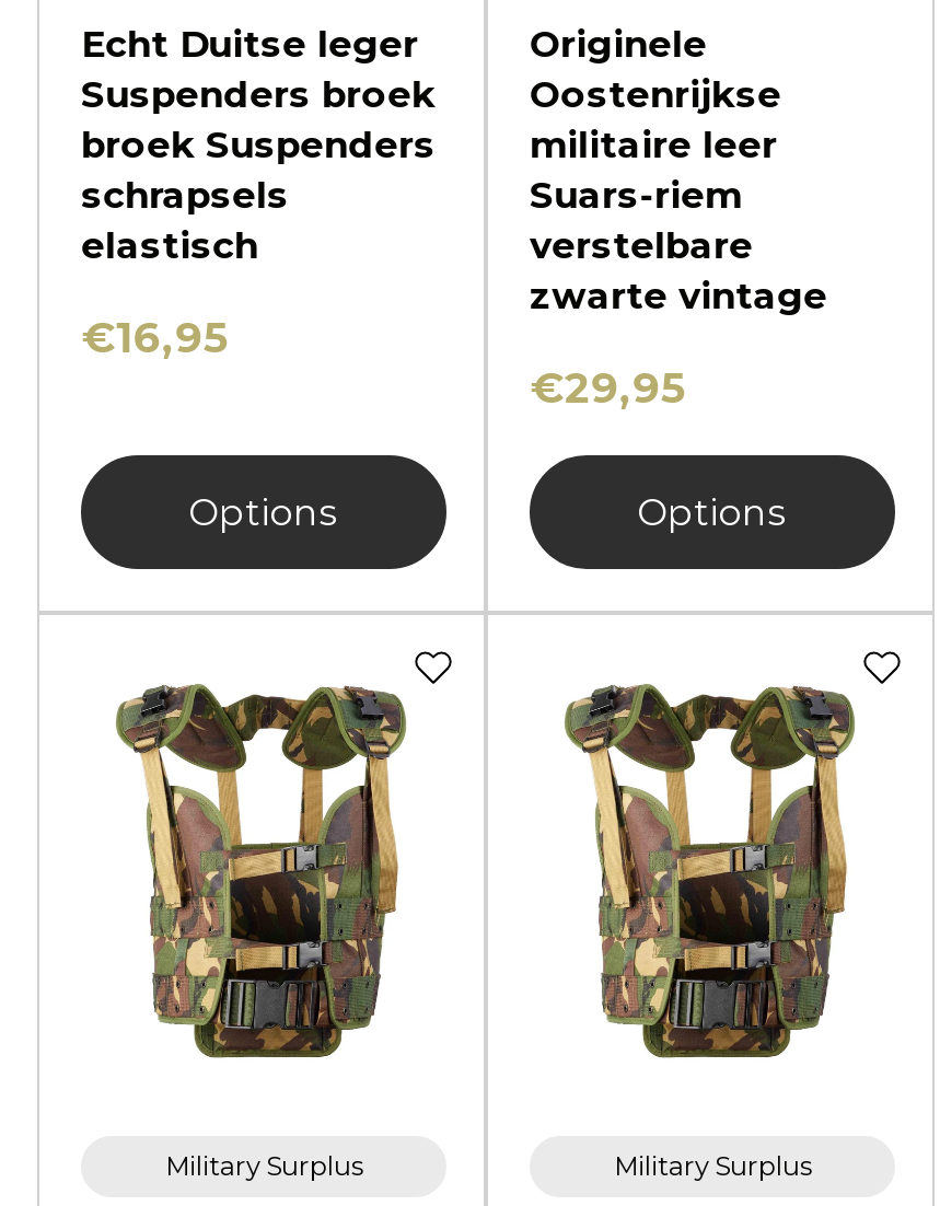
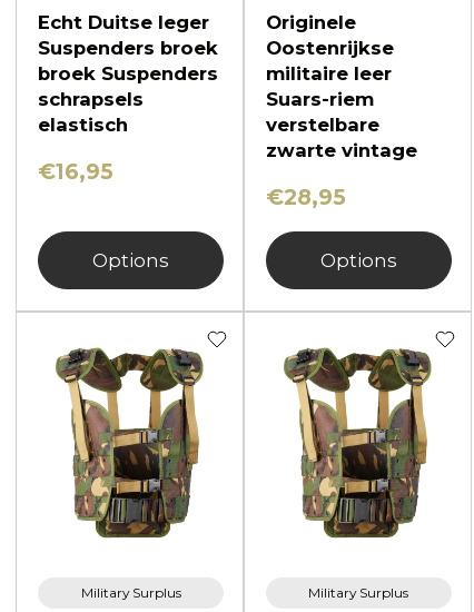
- €29,95
+ €28,95
